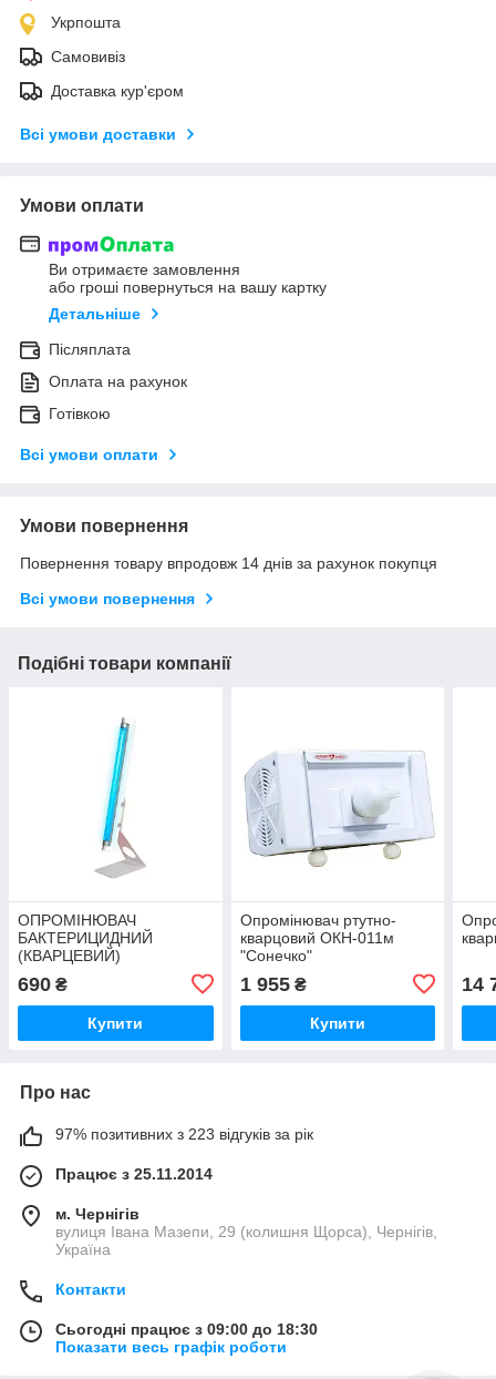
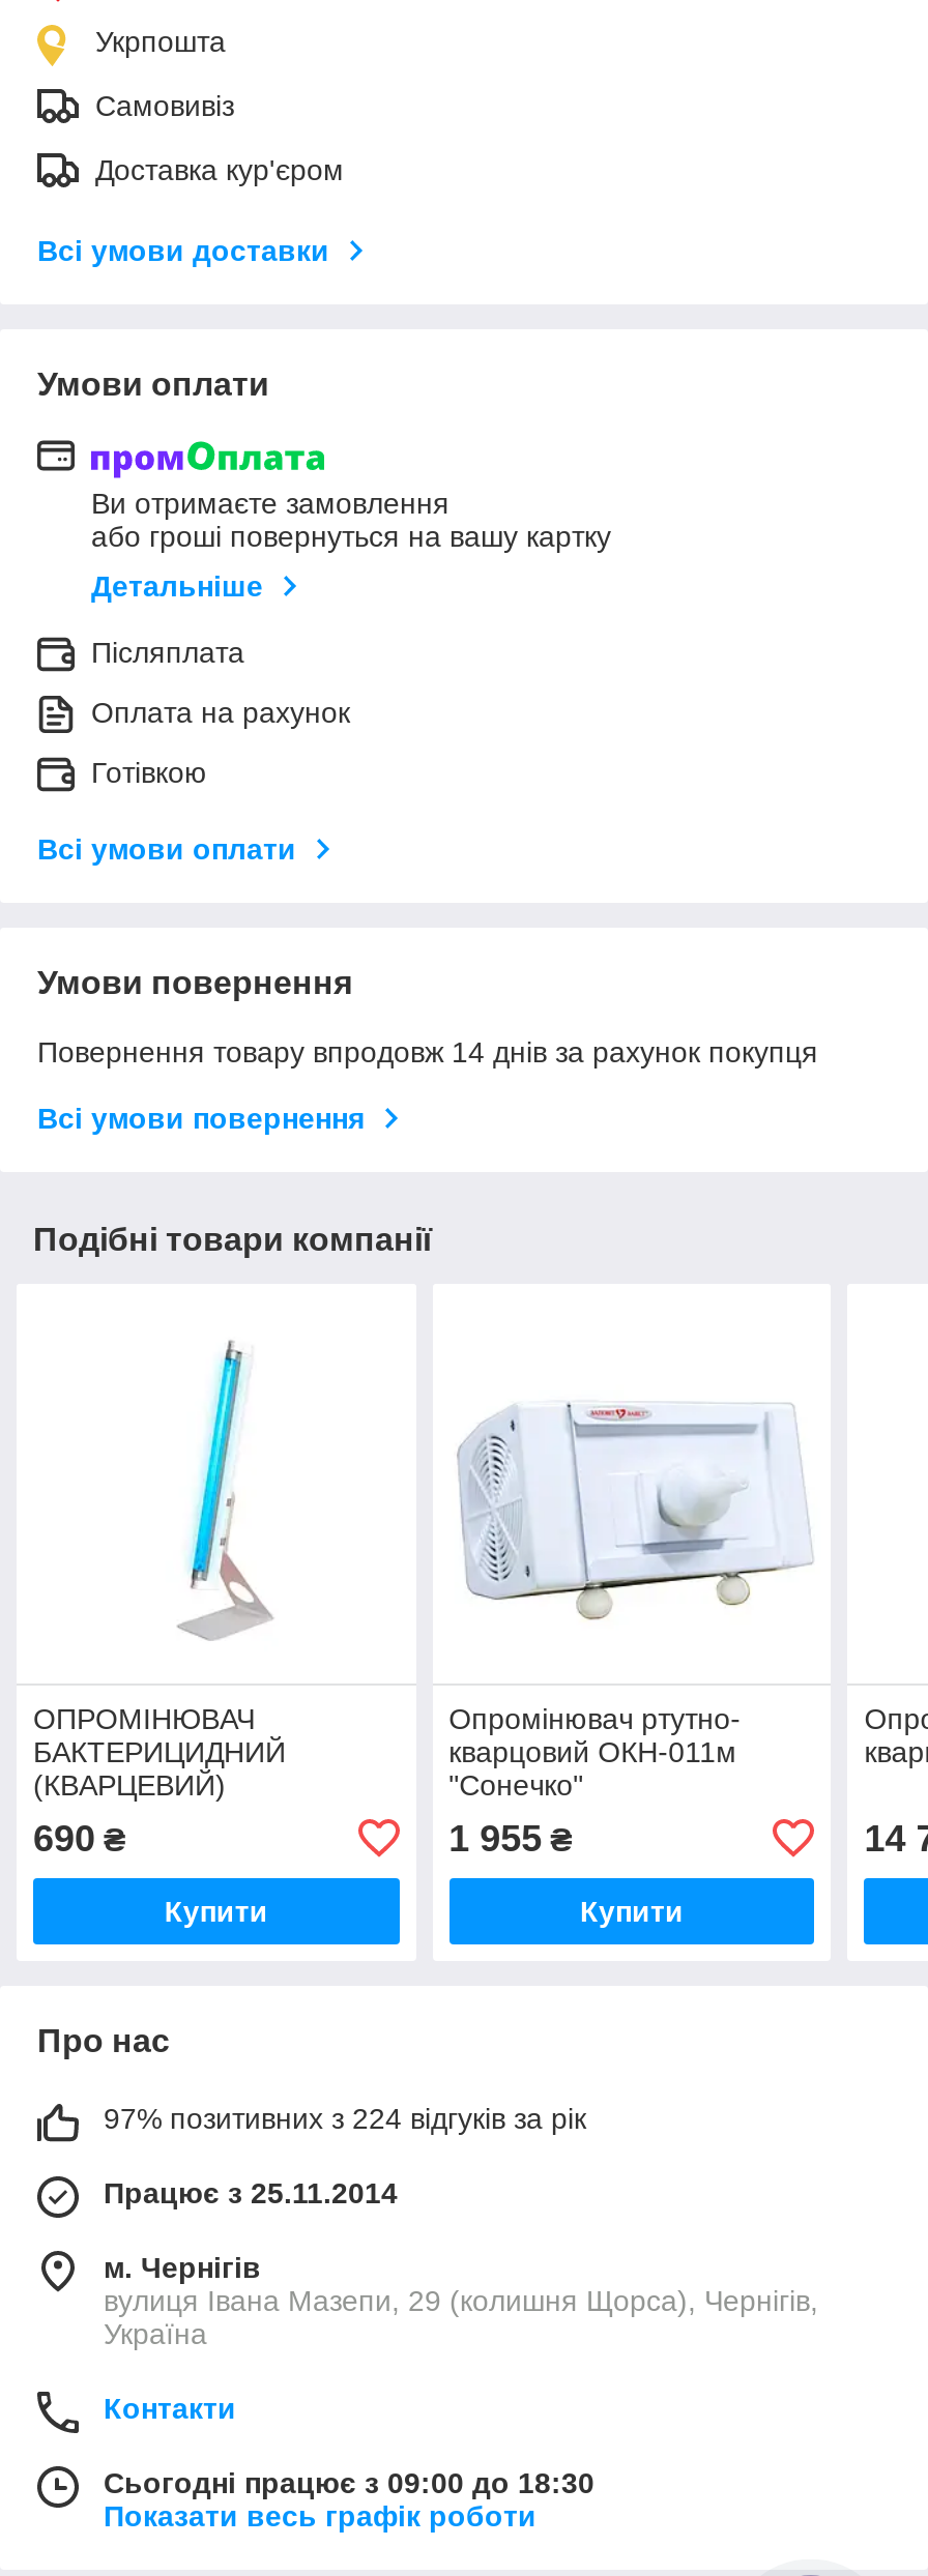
- 97% позитивних з 223 відгуків за рік
+ 97% позитивних з 224 відгуків за рік
